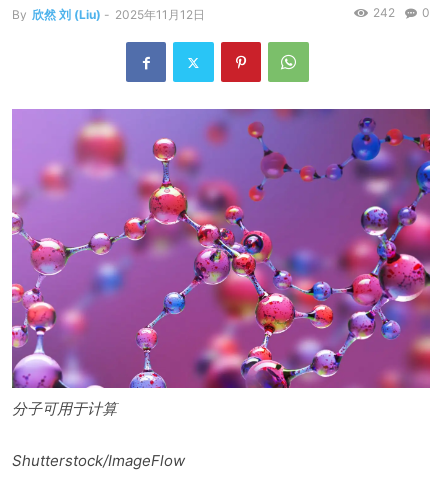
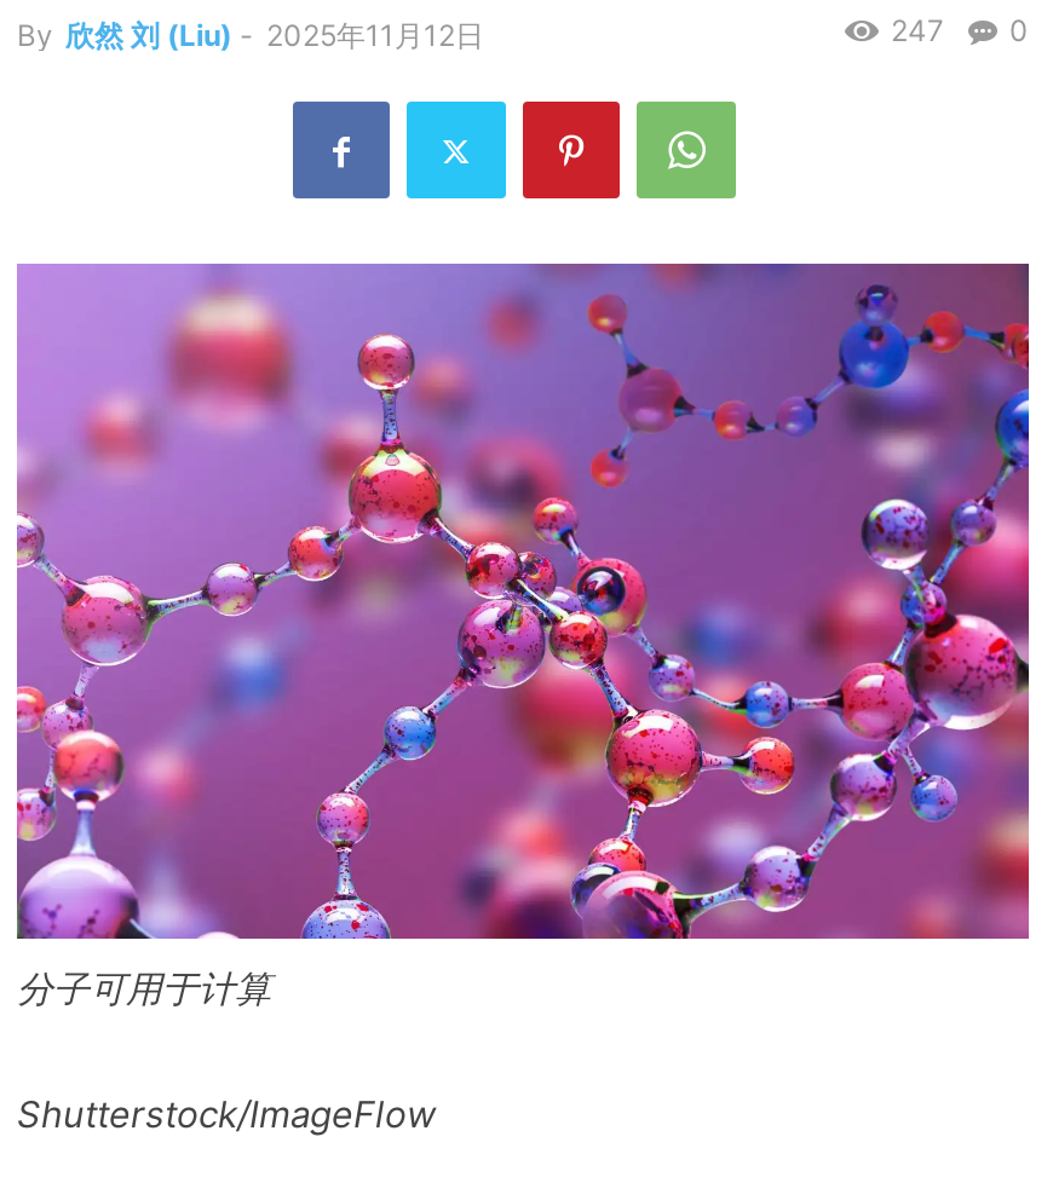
- 242 0
+ 247 0
